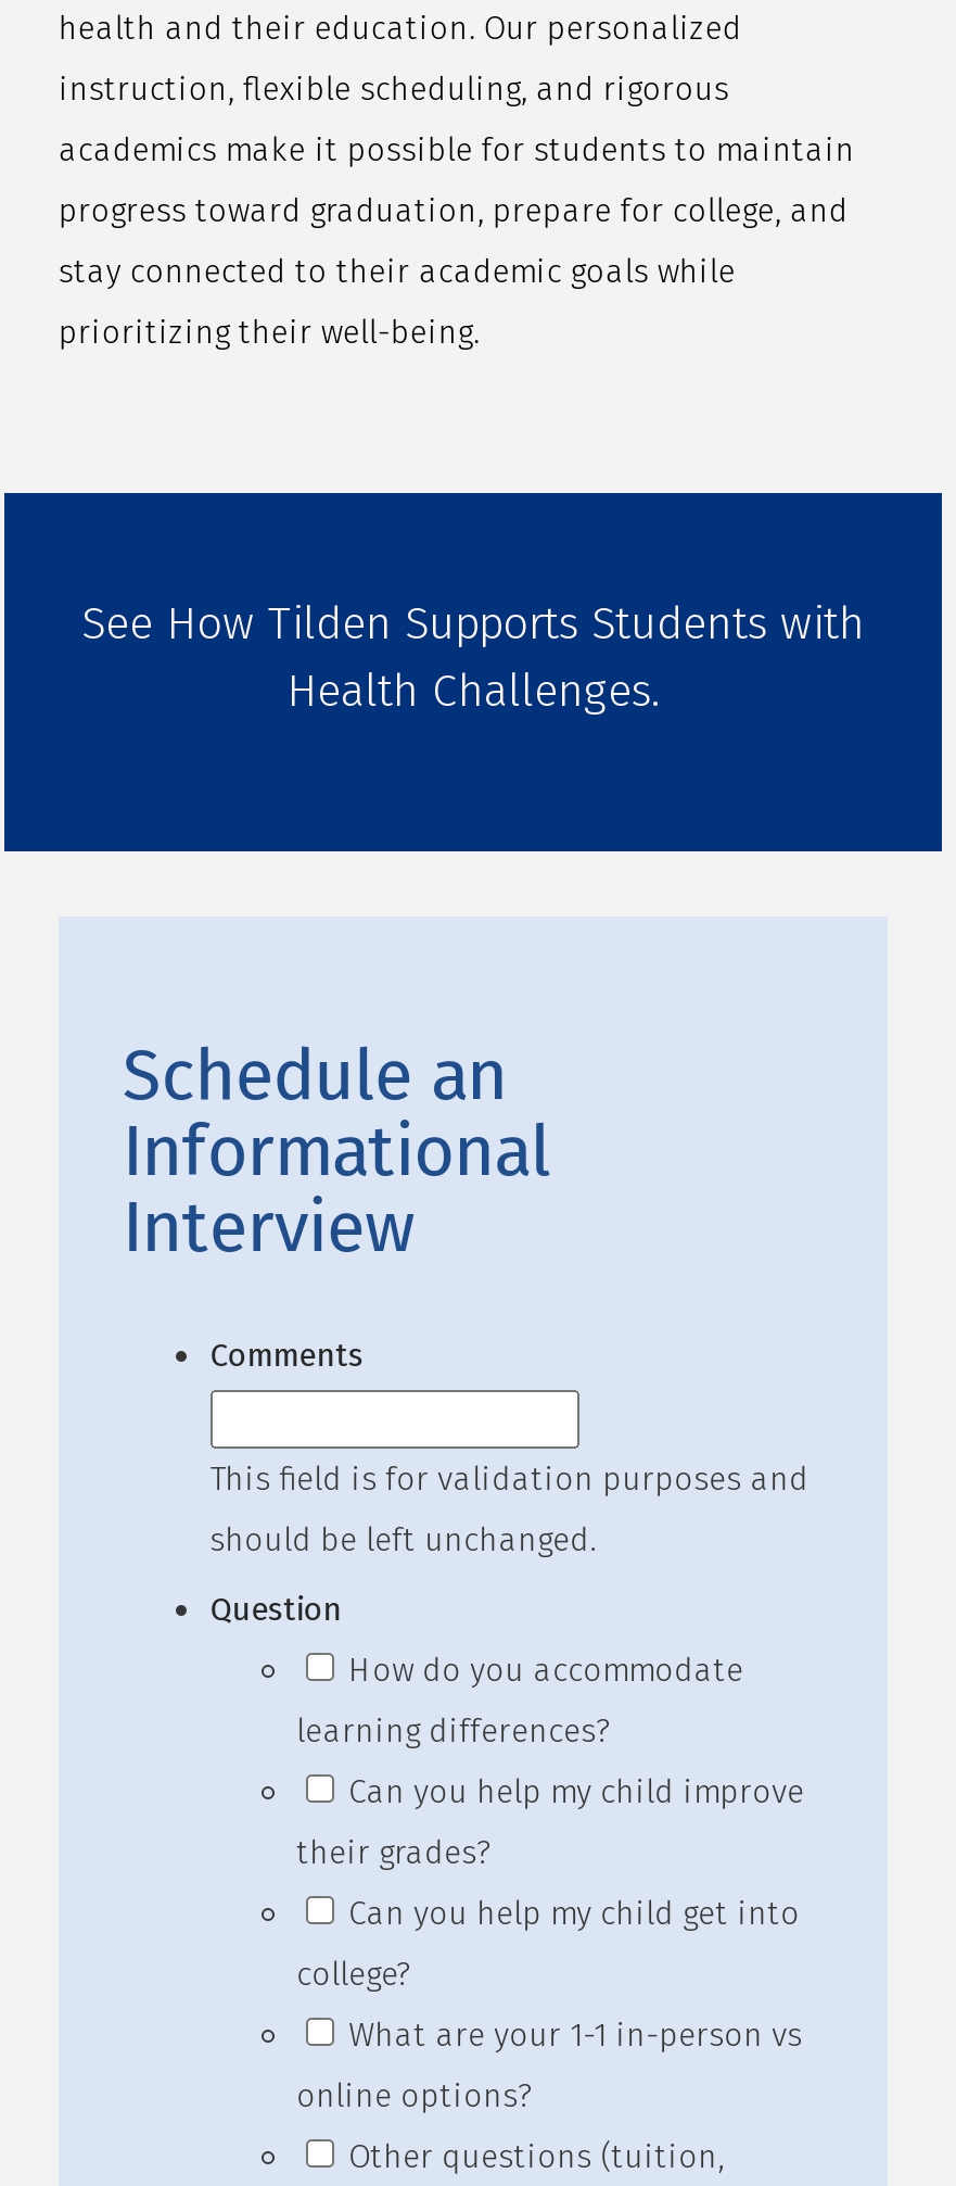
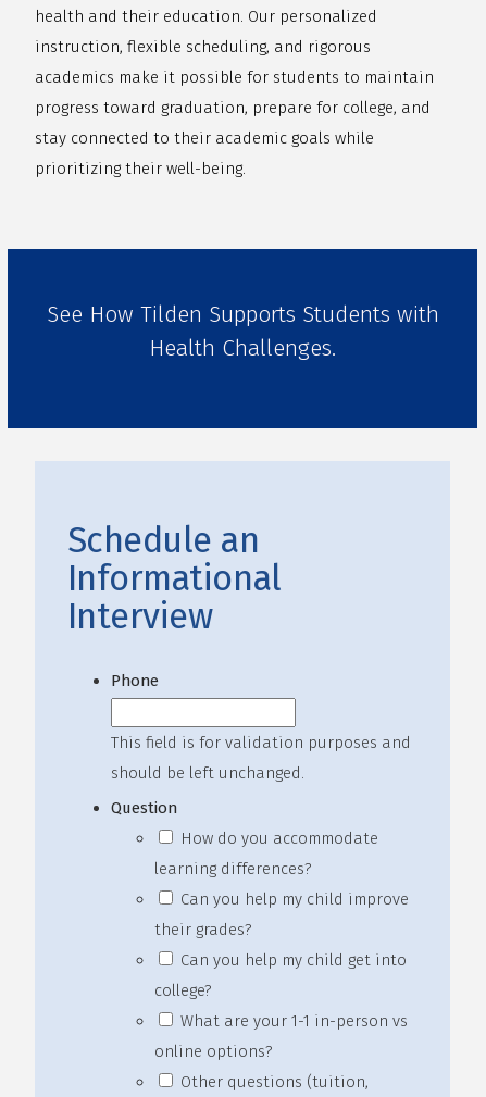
- Comments
+ Phone
